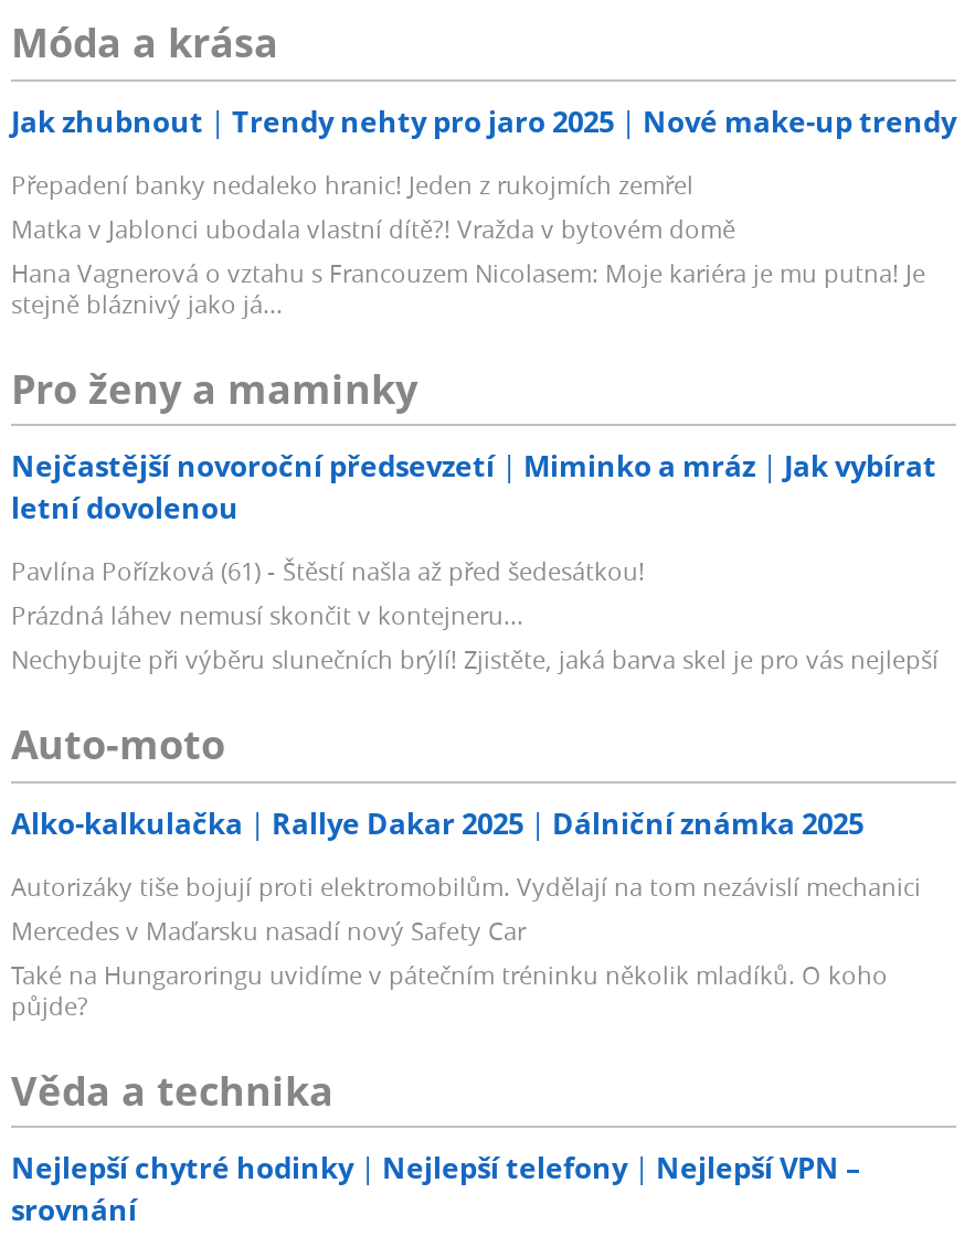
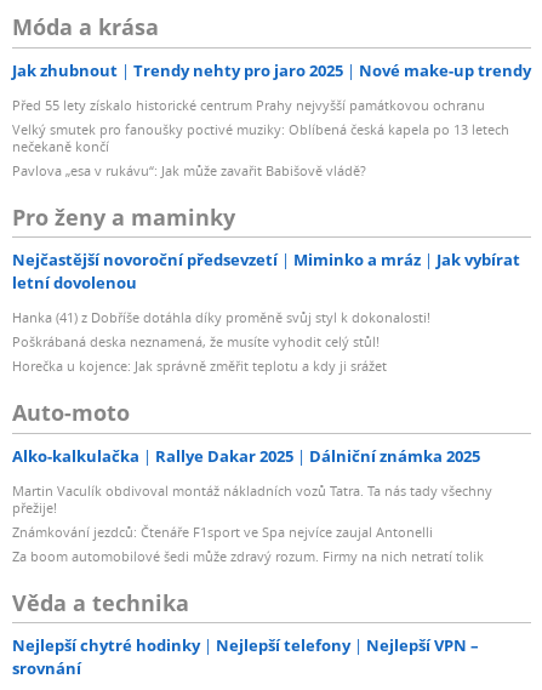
- Přepadení banky nedaleko hranic! Jeden z rukojmích zemřel
- Matka v Jablonci ubodala vlastní dítě?! Vražda v bytovém domě
- Hana Vagnerová o vztahu s Francouzem Nicolasem: Moje kariéra je mu putna! Je
- stejně bláznivý jako já...
+ Před 55 lety získalo historické centrum Prahy nejvyšší památkovou ochranu
+ Velký smutek pro fanoušky poctivé muziky: Oblíbená česká kapela po 13 letech
+ nečekaně končí
+ Pavlova „esa v rukávu“: Jak může zavařit Babišově vládě?

- Pavlína Pořízková (61) - Štěstí našla až před šedesátkou!
- Prázdná láhev nemusí skončit v kontejneru...
- Nechybujte při výběru slunečních brýlí! Zjistěte, jaká barva skel je pro vás nejlepší
+ Hanka (41) z Dobříše dotáhla díky proměně svůj styl k dokonalosti!
+ Poškrábaná deska neznamená, že musíte vyhodit celý stůl!
+ Horečka u kojence: Jak správně změřit teplotu a kdy ji srážet

- Autorizáky tiše bojují proti elektromobilům. Vydělají na tom nezávislí mechanici
- Mercedes v Maďarsku nasadí nový Safety Car
- Také na Hungaroringu uvidíme v pátečním tréninku několik mladíků. O koho
- půjde?
+ Martin Vaculík obdivoval montáž nákladních vozů Tatra. Ta nás tady všechny
+ přežije!
+ Známkování jezdců: Čtenáře F1sport ve Spa nejvíce zaujal Antonelli
+ Za boom automobilové šedi může zdravý rozum. Firmy na nich netratí tolik
